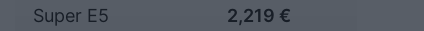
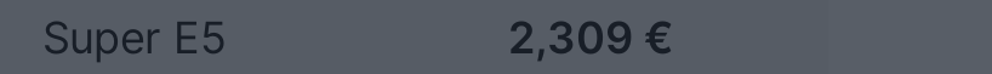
- 2,219 €
+ 2,309 €
